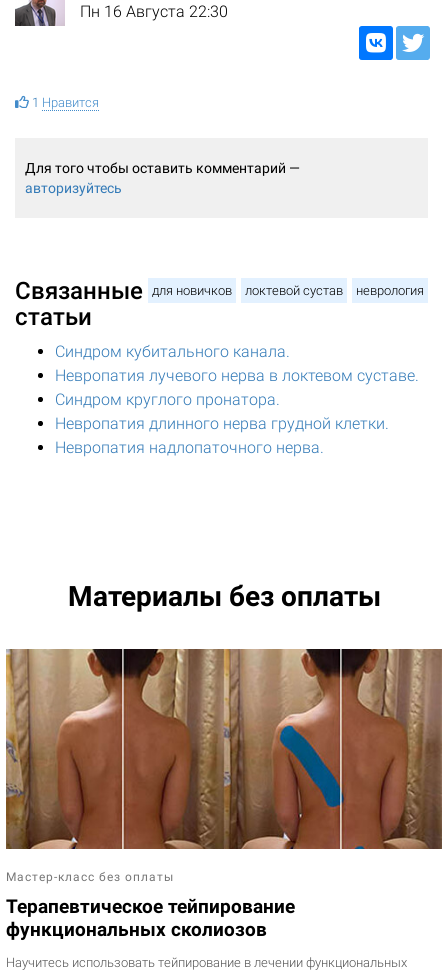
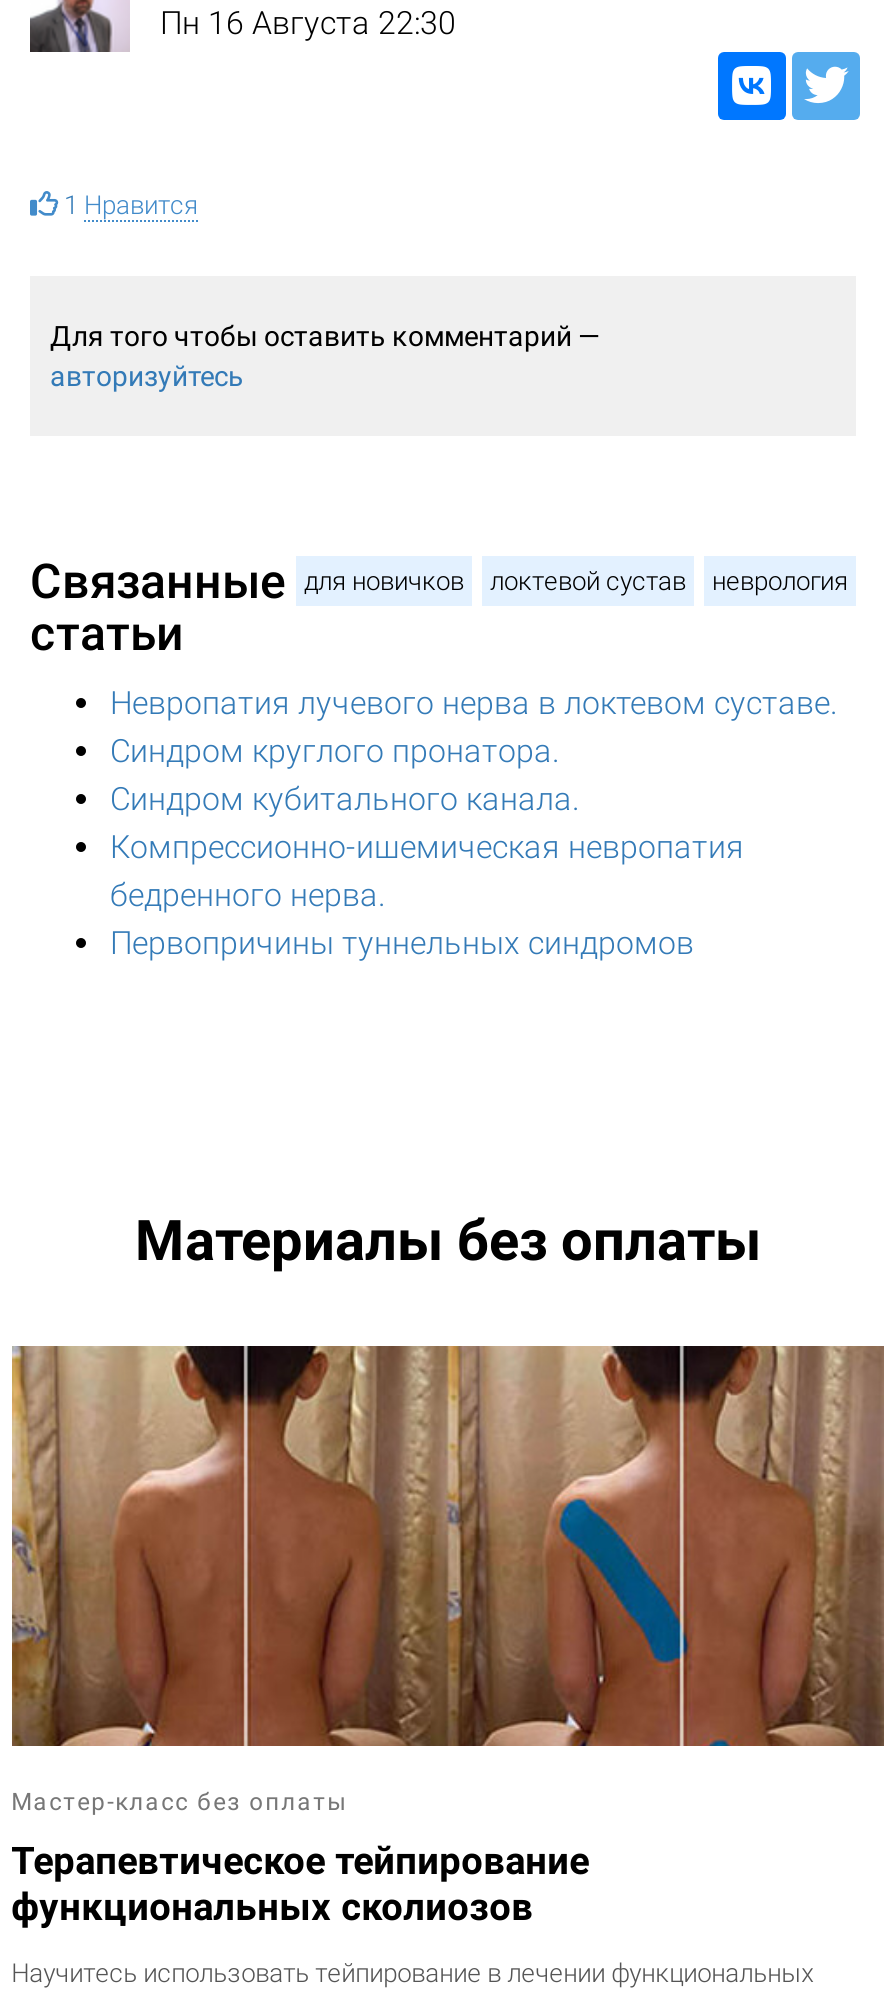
moved down: Синдром кубитального канала.

moved up: Невропатия лучевого нерва в локтевом суставе. | Синдром круглого пронатора.

- Невропатия длинного нерва грудной клетки.
- Невропатия надлопаточного нерва.
+ Компрессионно-ишемическая невропатия
+ бедренного нерва.
+ Первопричины туннельных синдромов
